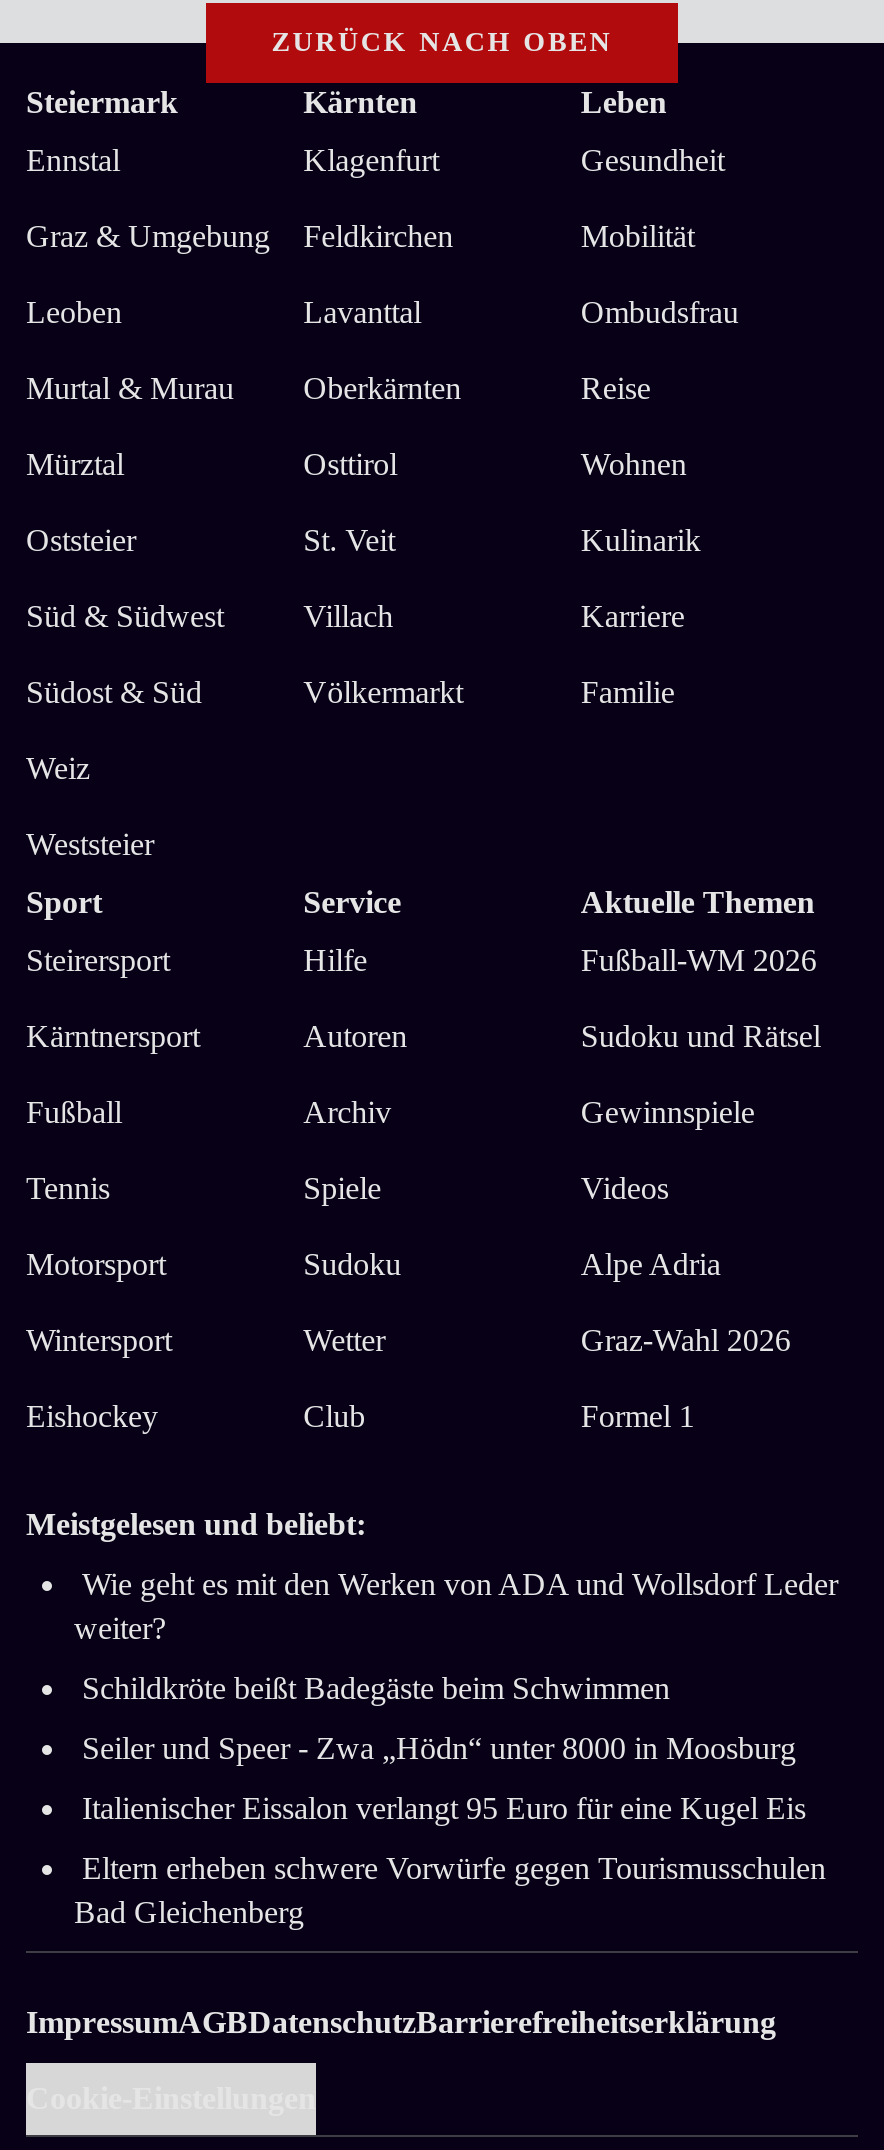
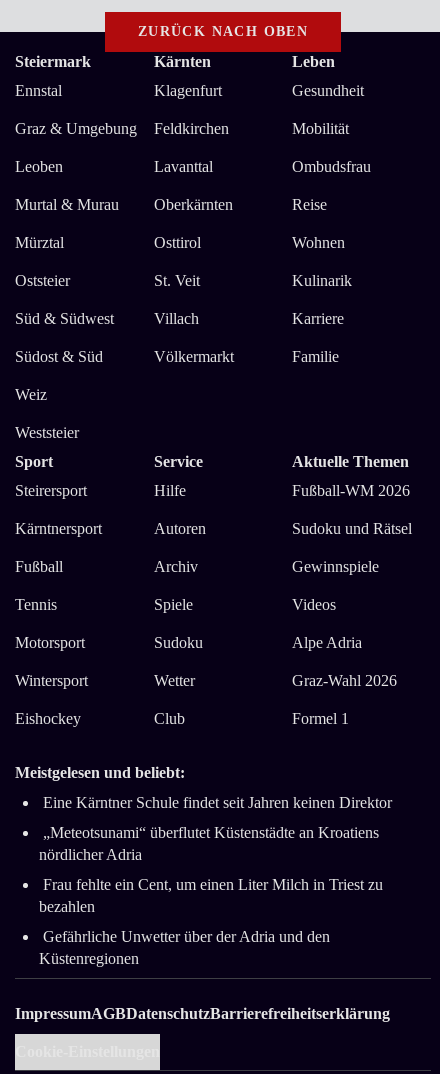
- Wie geht es mit den Werken von ADA und Wollsdorf Leder
- weiter?
- Schildkröte beißt Badegäste beim Schwimmen
- Seiler und Speer - Zwa „Hödn“ unter 8000 in Moosburg
- Italienischer Eissalon verlangt 95 Euro für eine Kugel Eis
- Eltern erheben schwere Vorwürfe gegen Tourismusschulen
- Bad Gleichenberg
+ Eine Kärntner Schule findet seit Jahren keinen Direktor
+ „Meteotsunami“ überflutet Küstenstädte an Kroatiens
+ nördlicher Adria
+ Frau fehlte ein Cent, um einen Liter Milch in Triest zu
+ bezahlen
+ Gefährliche Unwetter über der Adria und den
+ Küstenregionen
